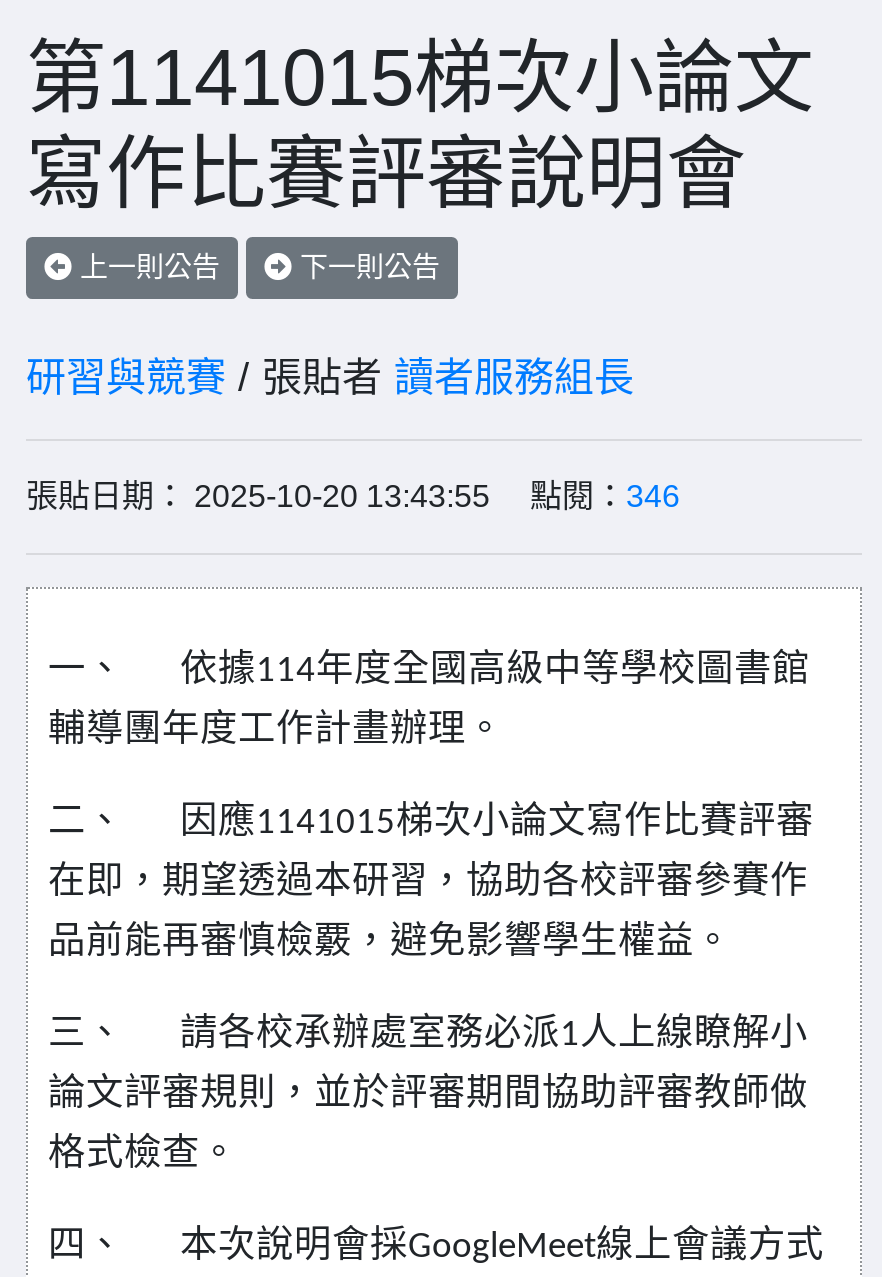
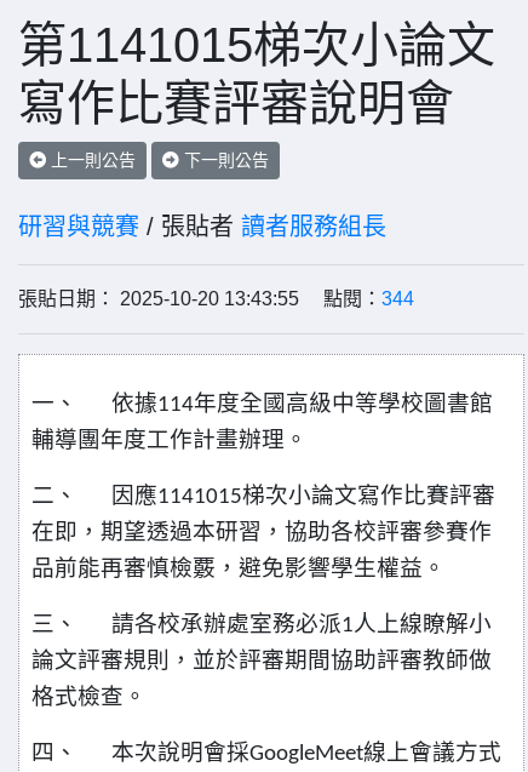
- 張貼日期： 2025-10-20 13:43:55 點閱：346
+ 張貼日期： 2025-10-20 13:43:55 點閱：344
